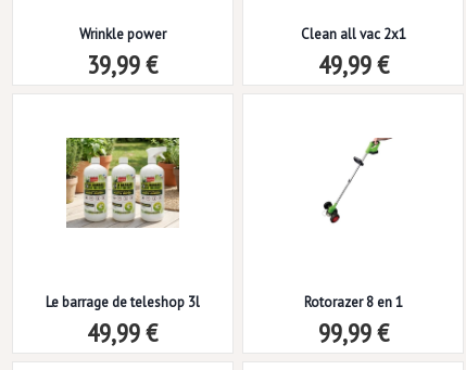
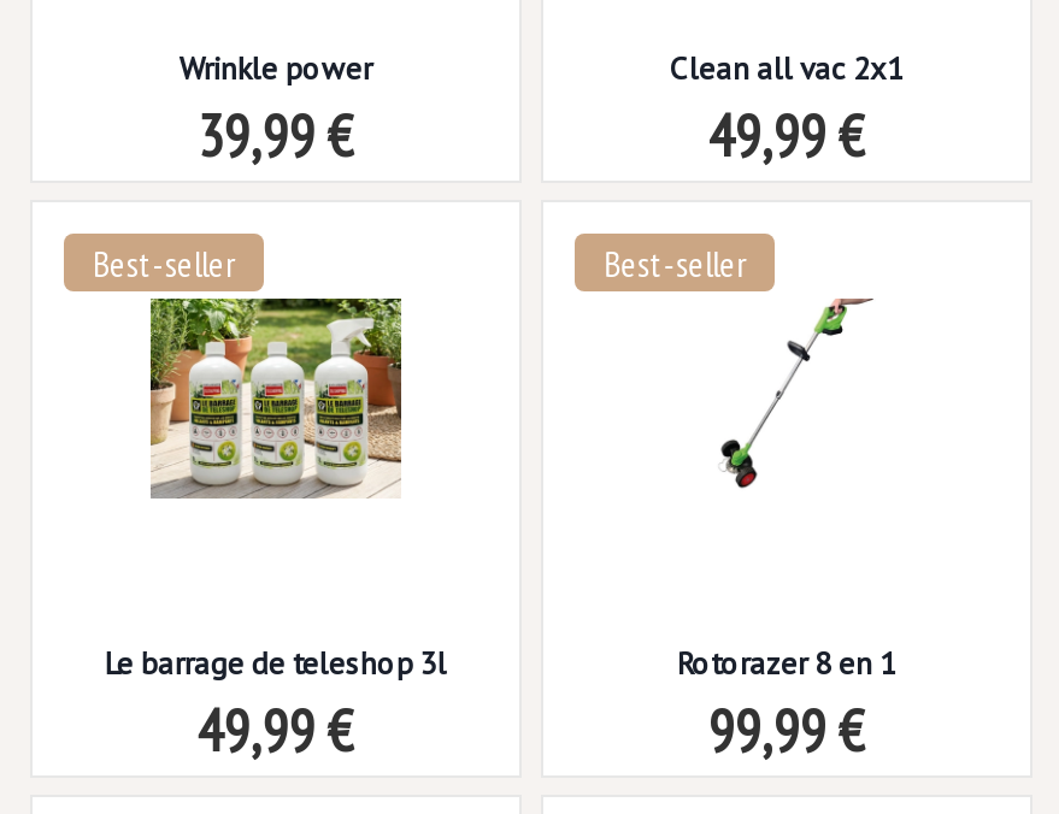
+ Best-seller

+ Best-seller
